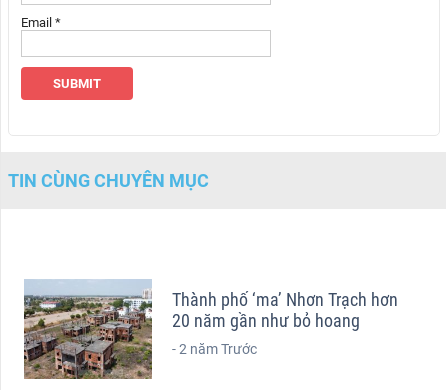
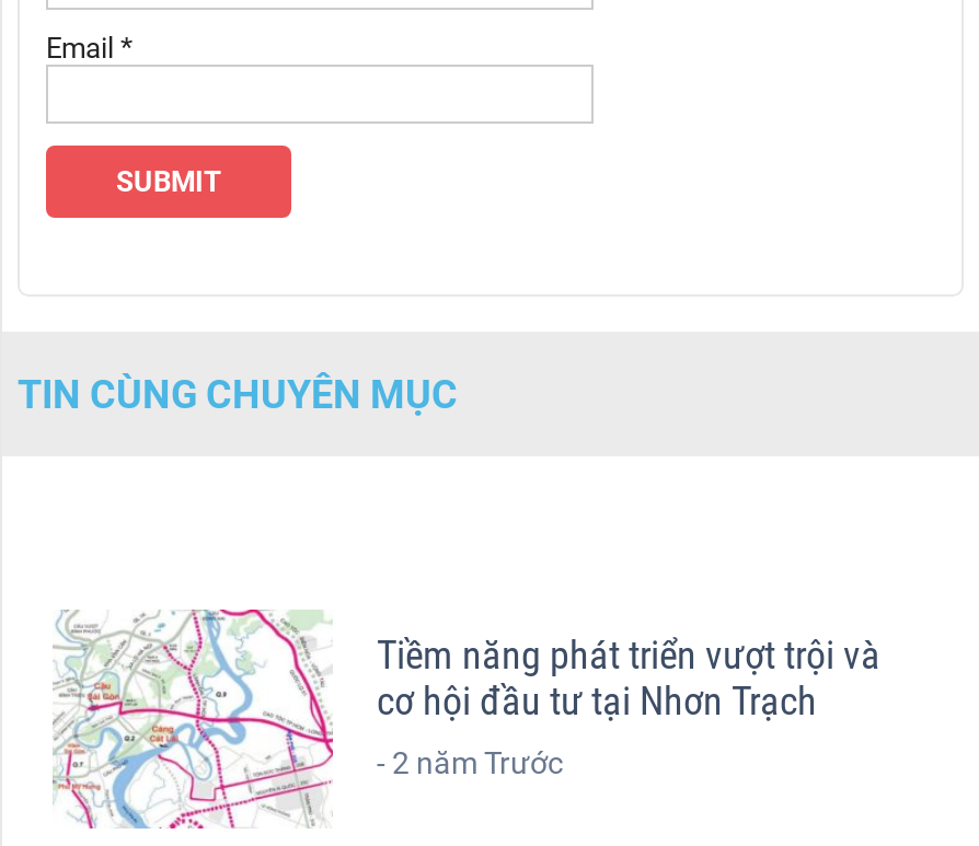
- [image]
- Thành phố ‘ma’ Nhơn Trạch hơn
- 20 năm gần như bỏ hoang
+ [image]
+ Tiềm năng phát triển vượt trội và
+ cơ hội đầu tư tại Nhơn Trạch
